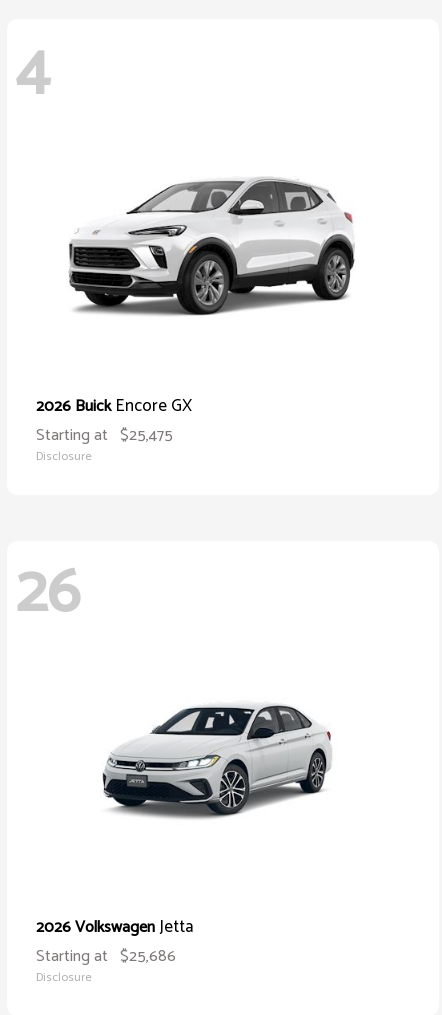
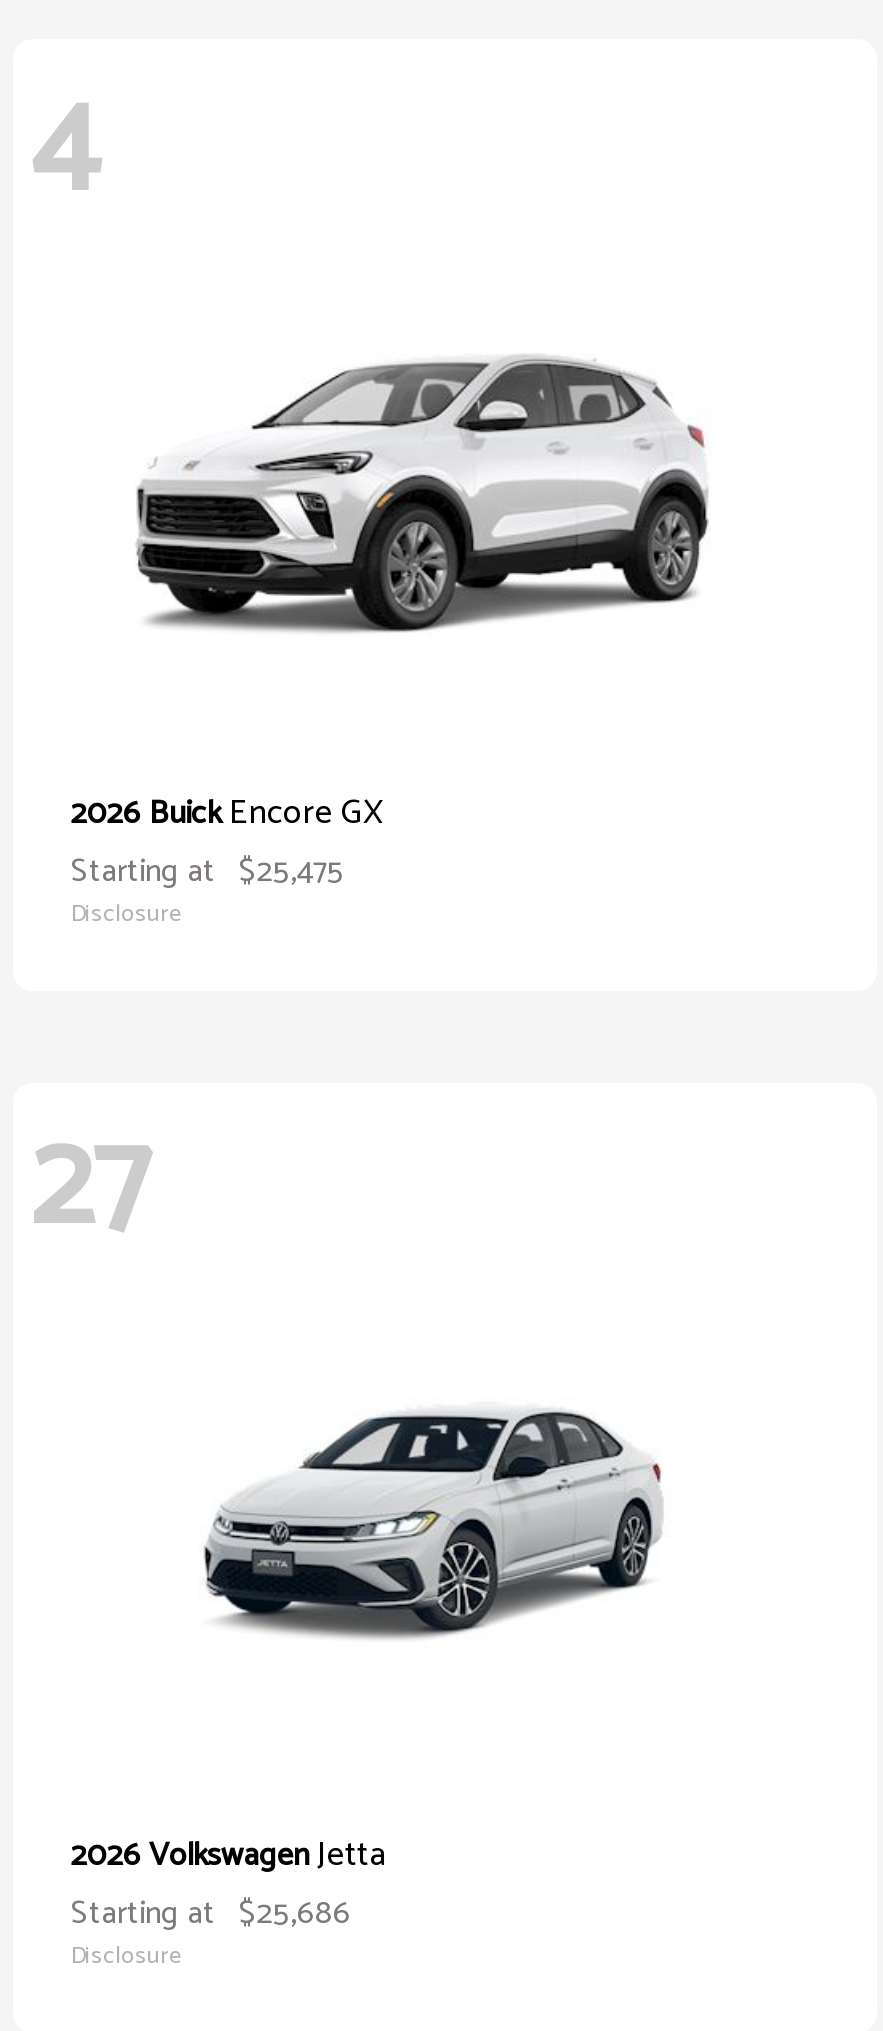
- 26
+ 27
